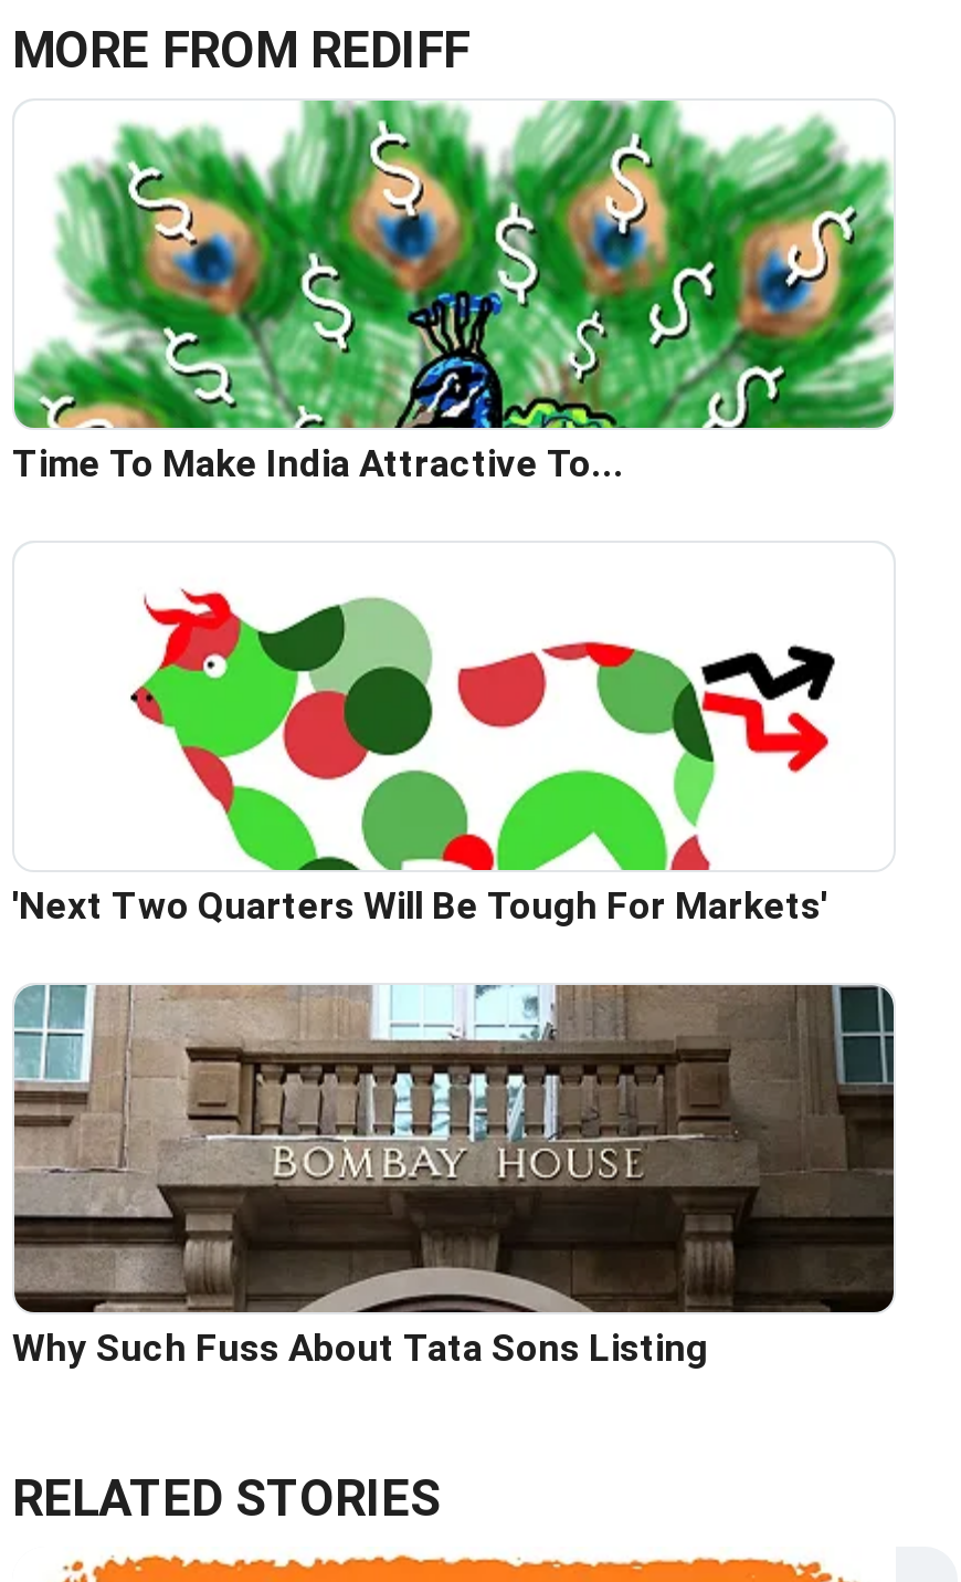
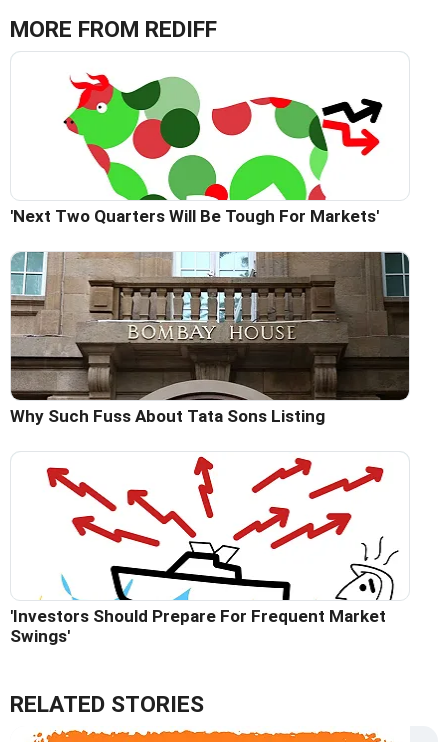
- [image]
- Time To Make India Attractive To...

moved up: [image] | 'Next Two Quarters Will Be Tough For Markets' | Why Such Fuss About Tata Sons Listing

+ [image]
+ 'Investors Should Prepare For Frequent Market
+ Swings'
